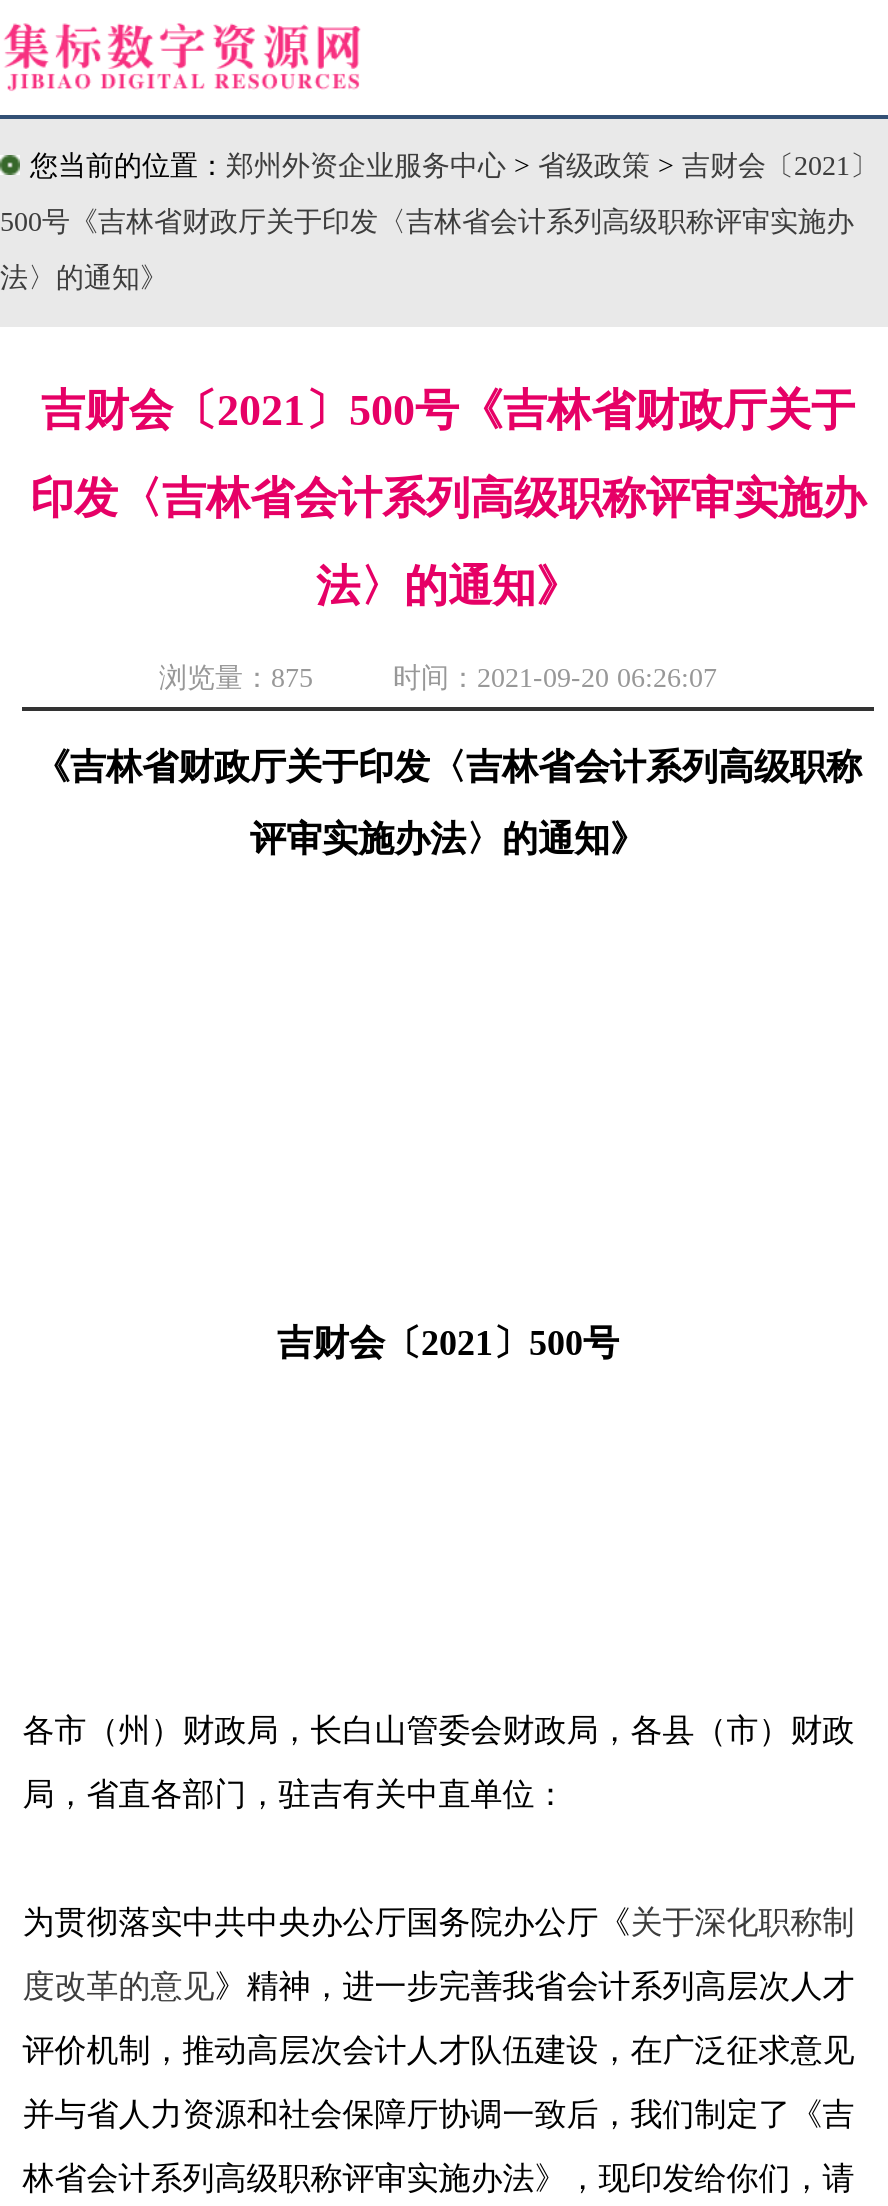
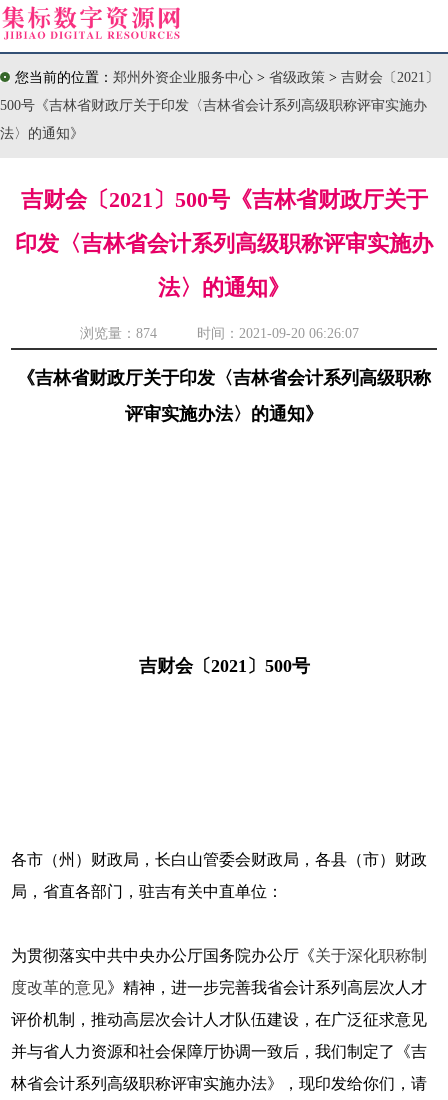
- 浏览量：875 时间：2021-09-20 06:26:07
+ 浏览量：874 时间：2021-09-20 06:26:07
